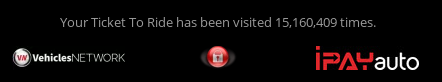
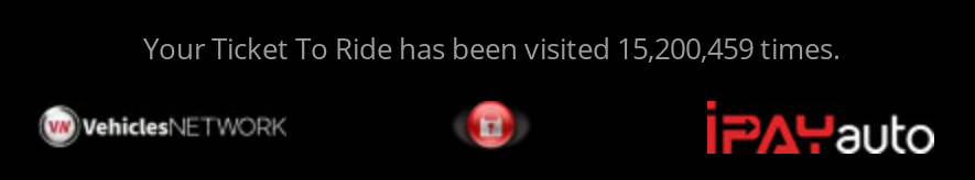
- Your Ticket To Ride has been visited 15,160,409 times.
+ Your Ticket To Ride has been visited 15,200,459 times.
